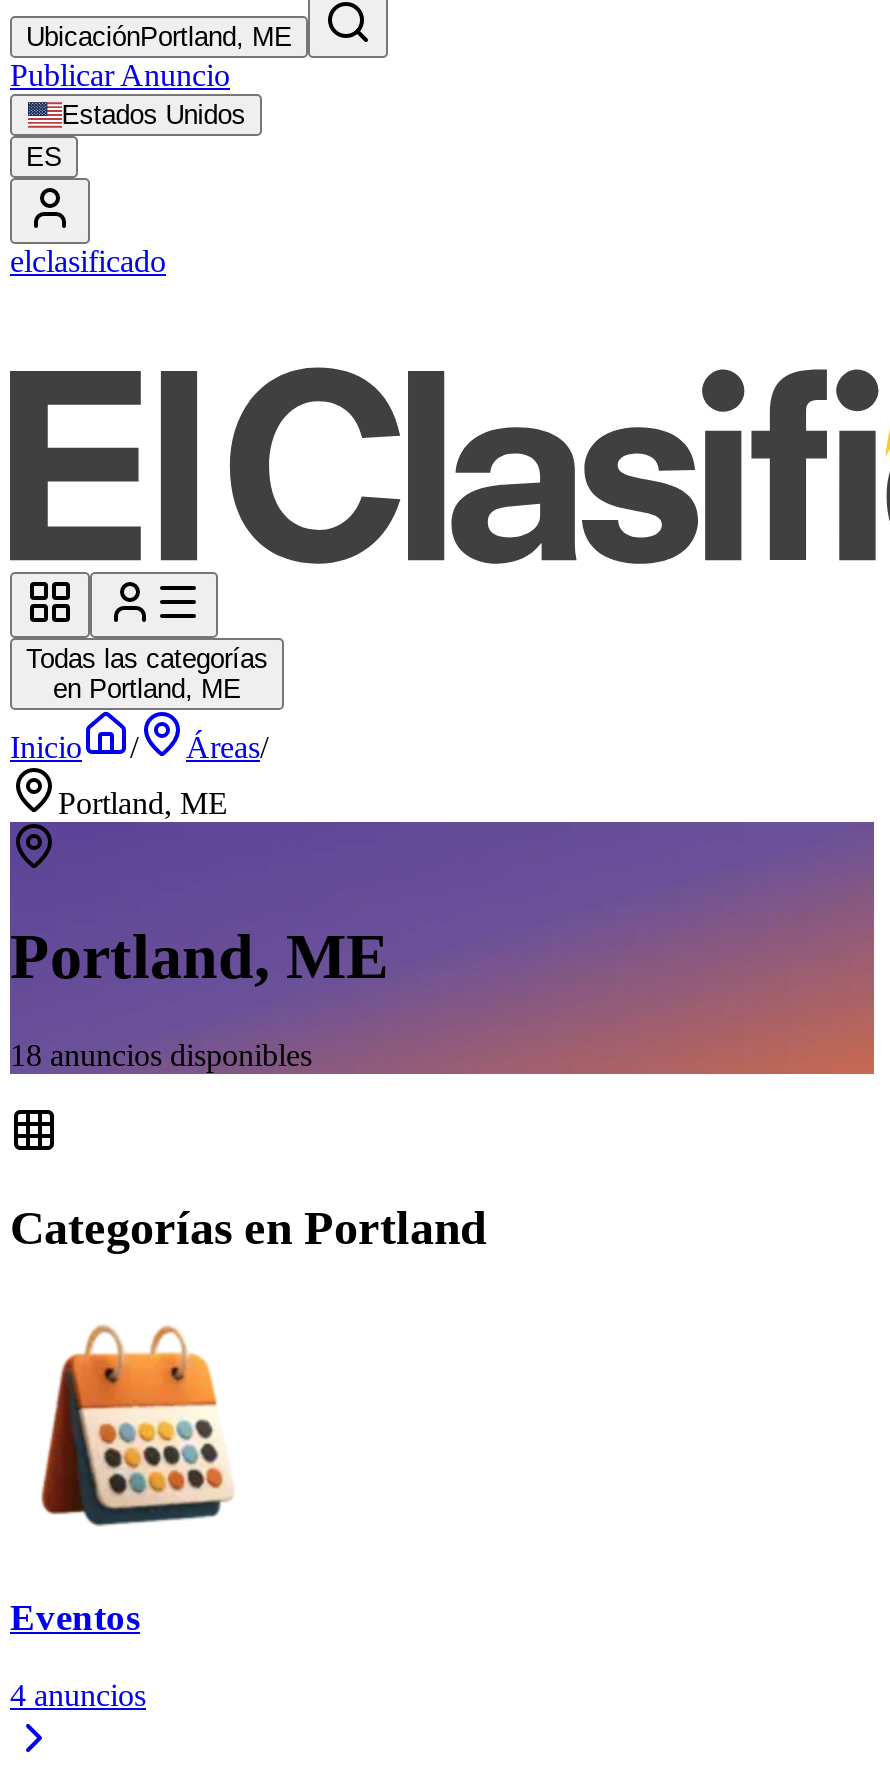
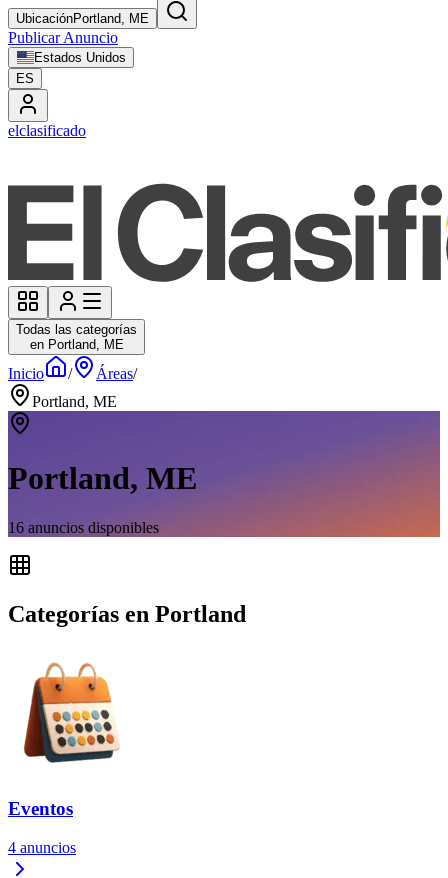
- 18 anuncios disponibles
+ 16 anuncios disponibles
